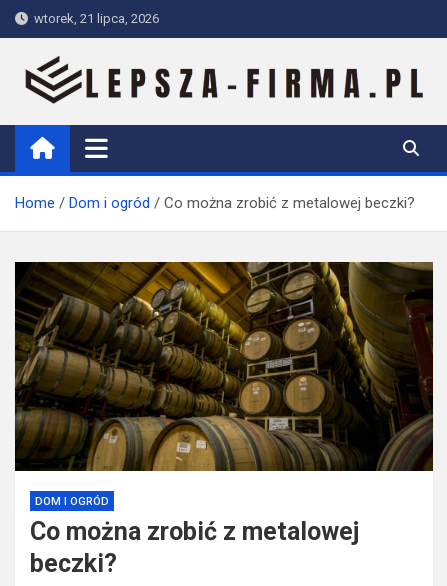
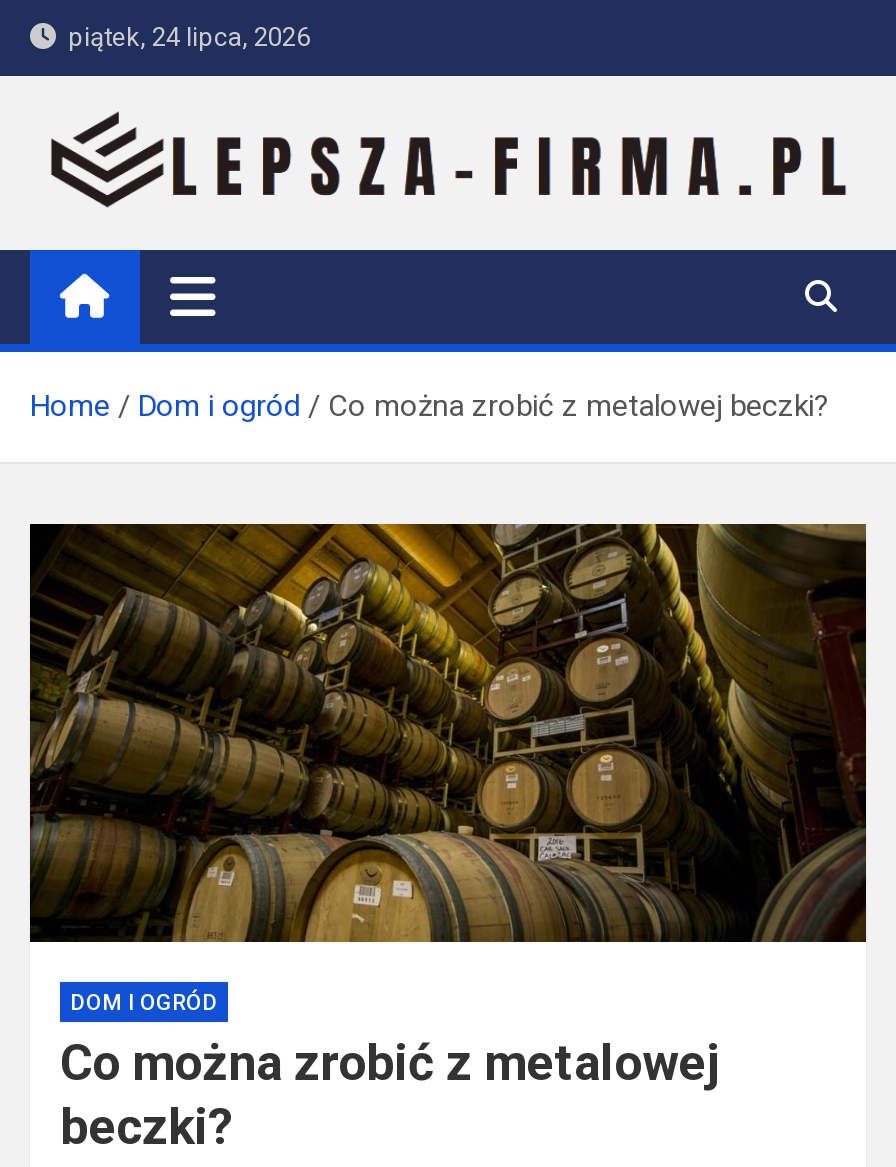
- wtorek, 21 lipca, 2026
+ piątek, 24 lipca, 2026
